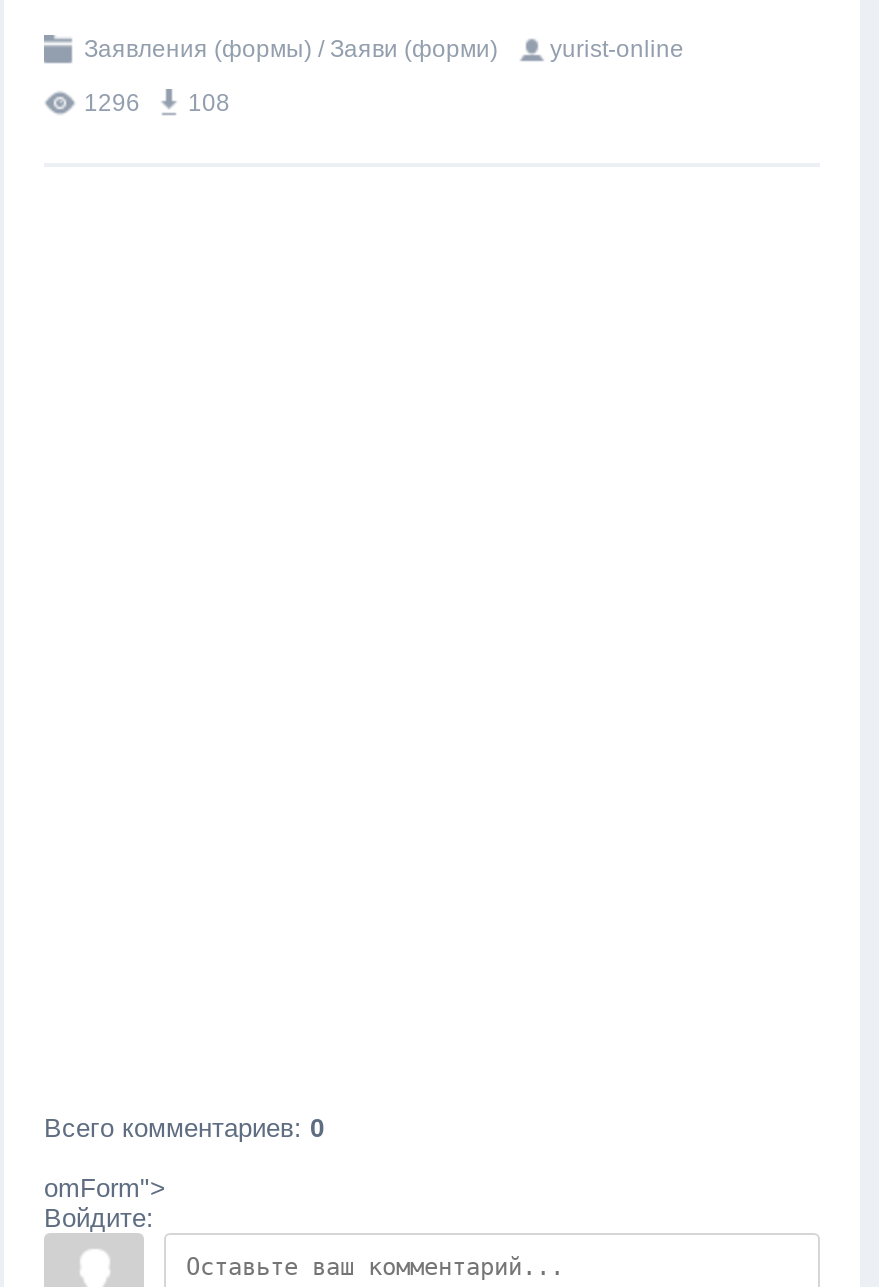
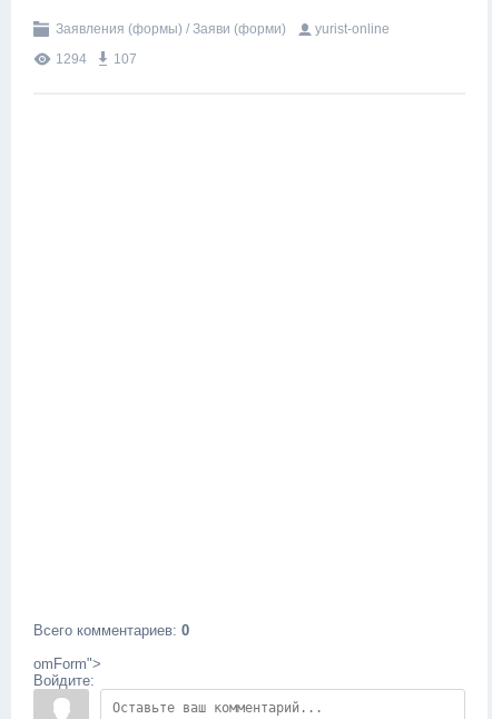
- 1296
+ 1294

- 108
+ 107
